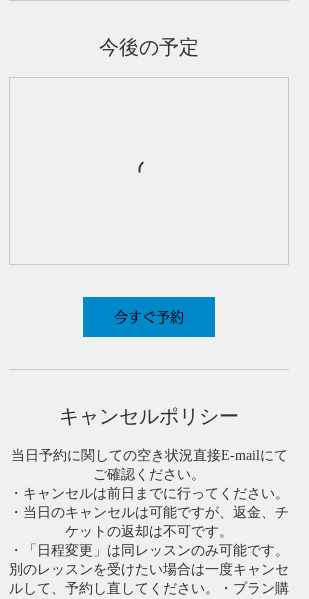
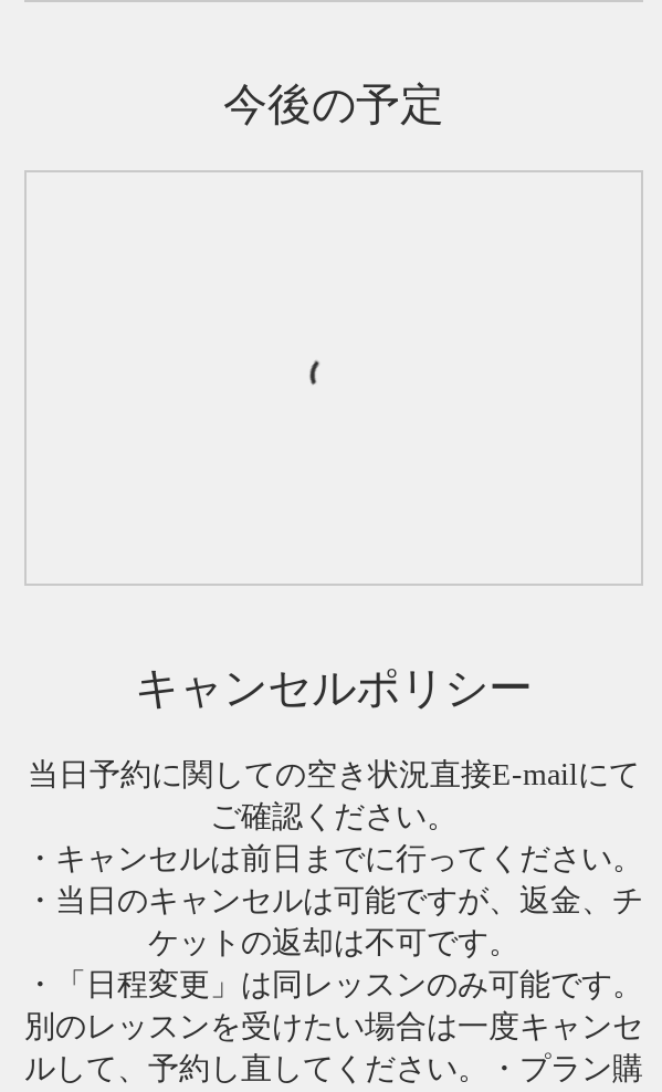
- 今すぐ予約
